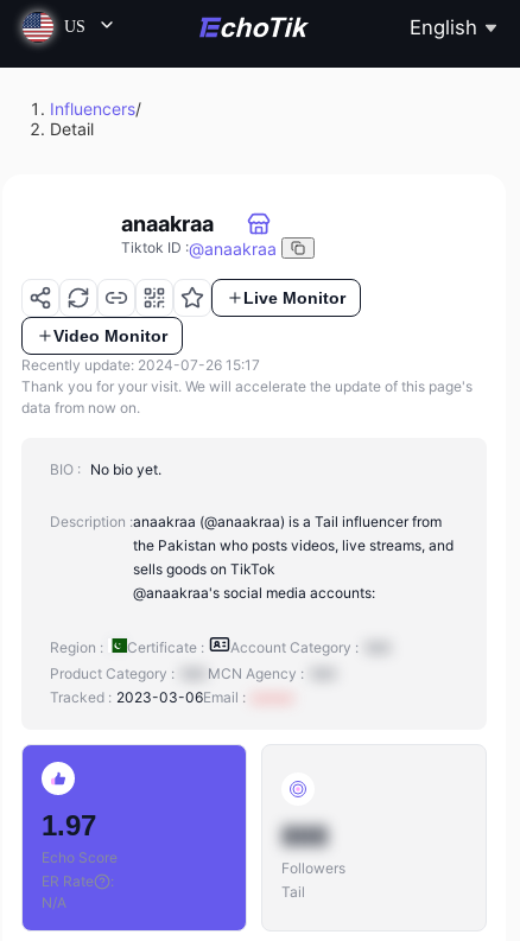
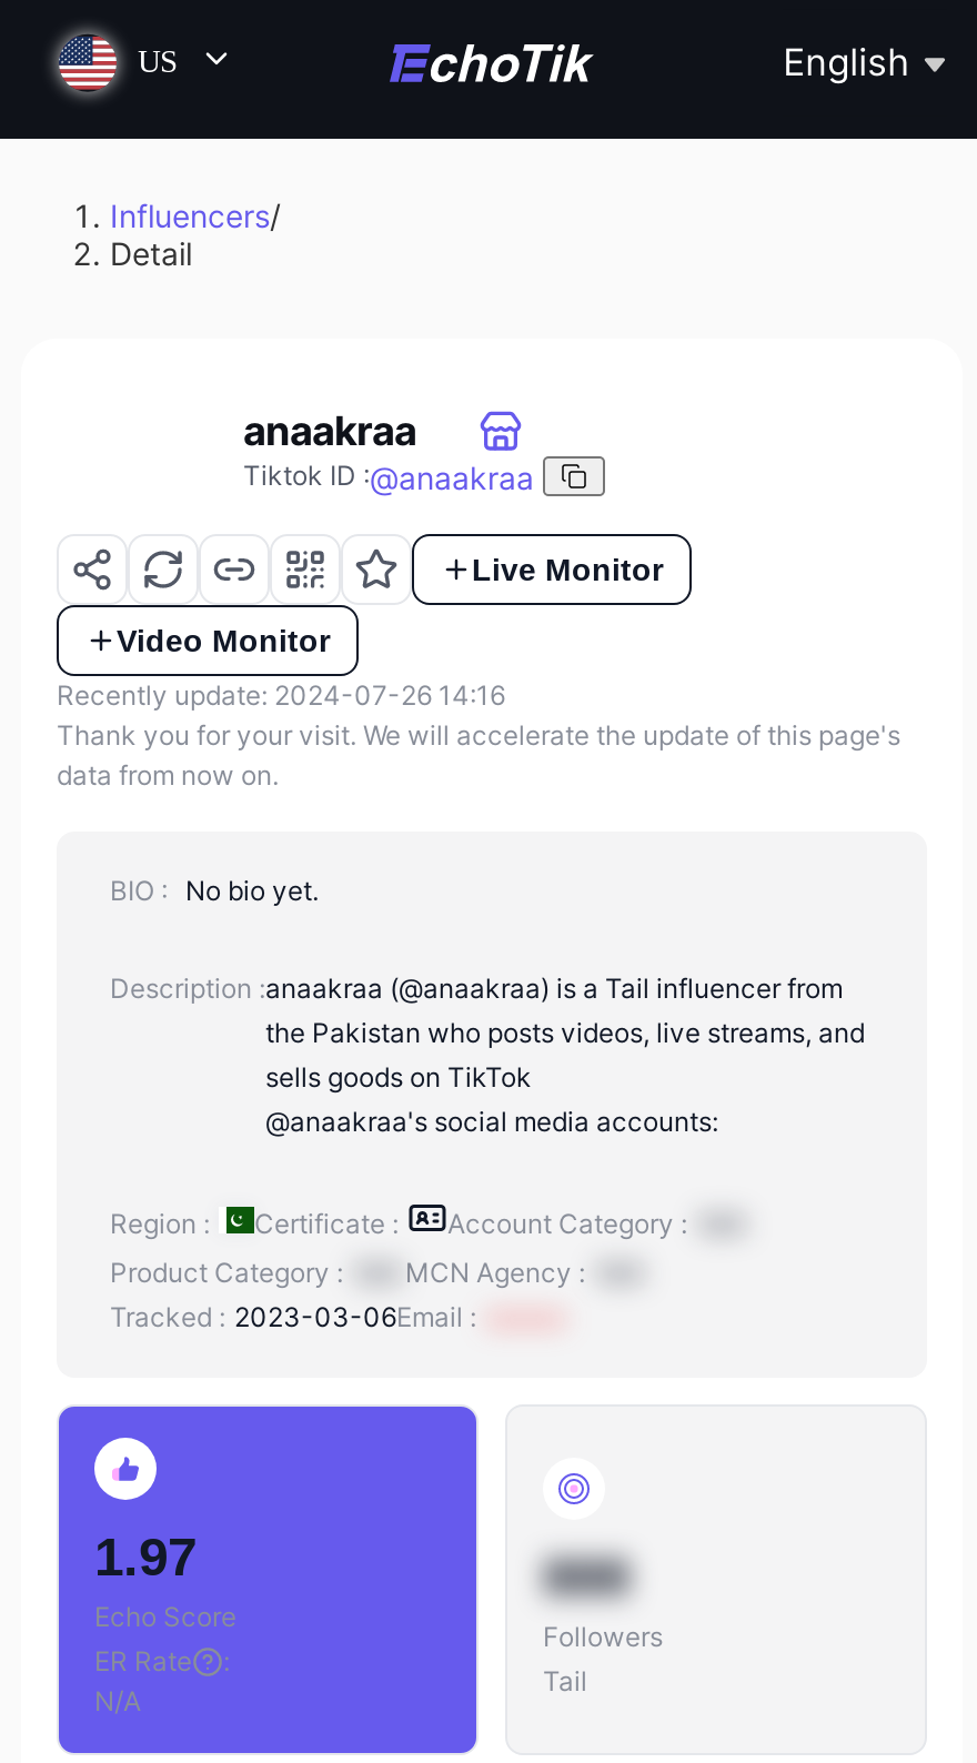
- Recently update: 2024-07-26 15:17
+ Recently update: 2024-07-26 14:16
